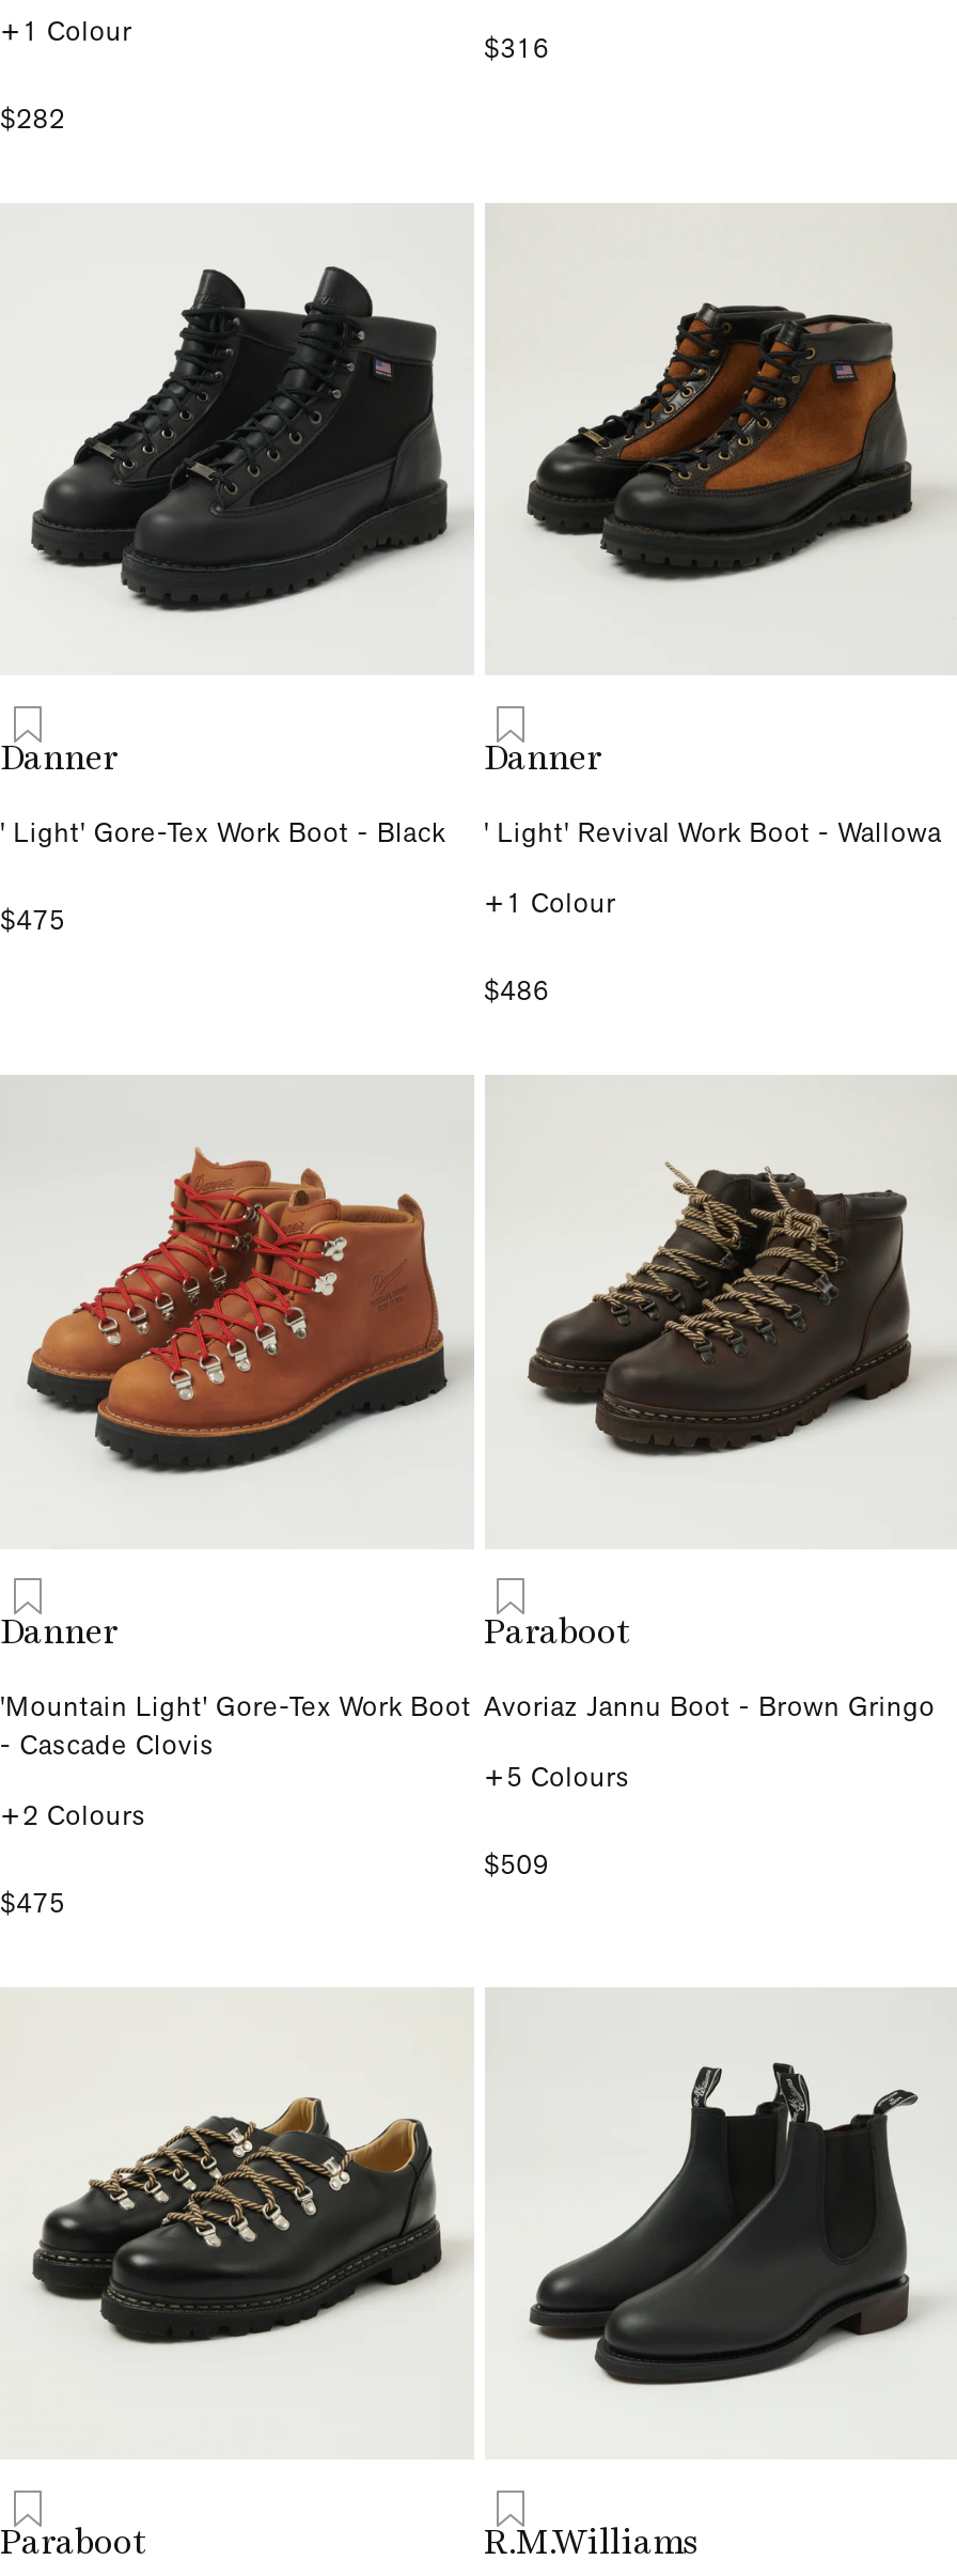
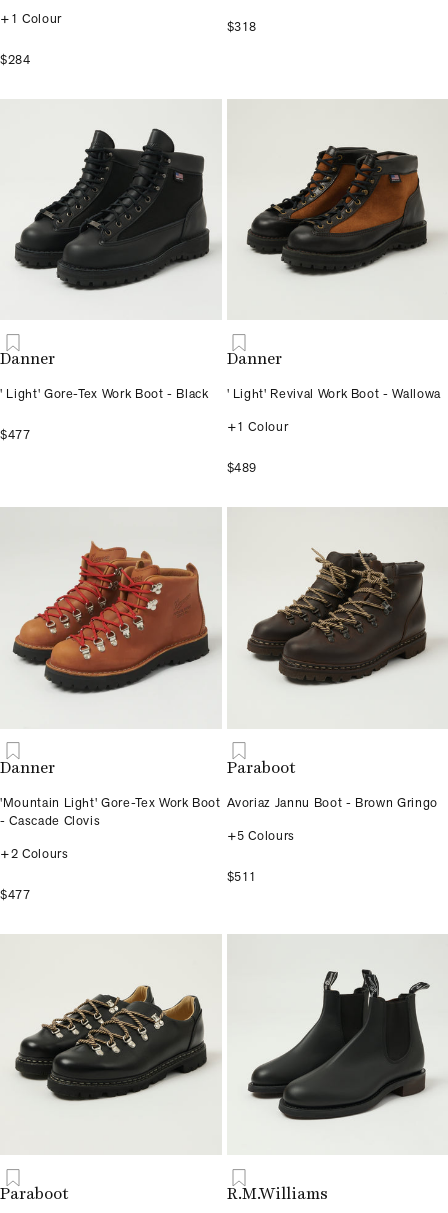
- $316
+ $318

- $282
+ $284

- $475
+ $477

- $486
+ $489

- $509
+ $511

- $475
+ $477
